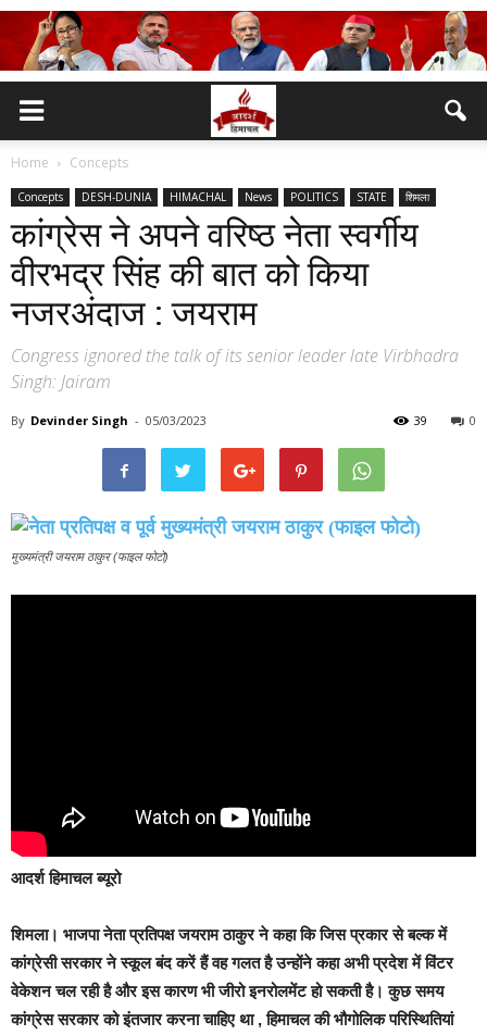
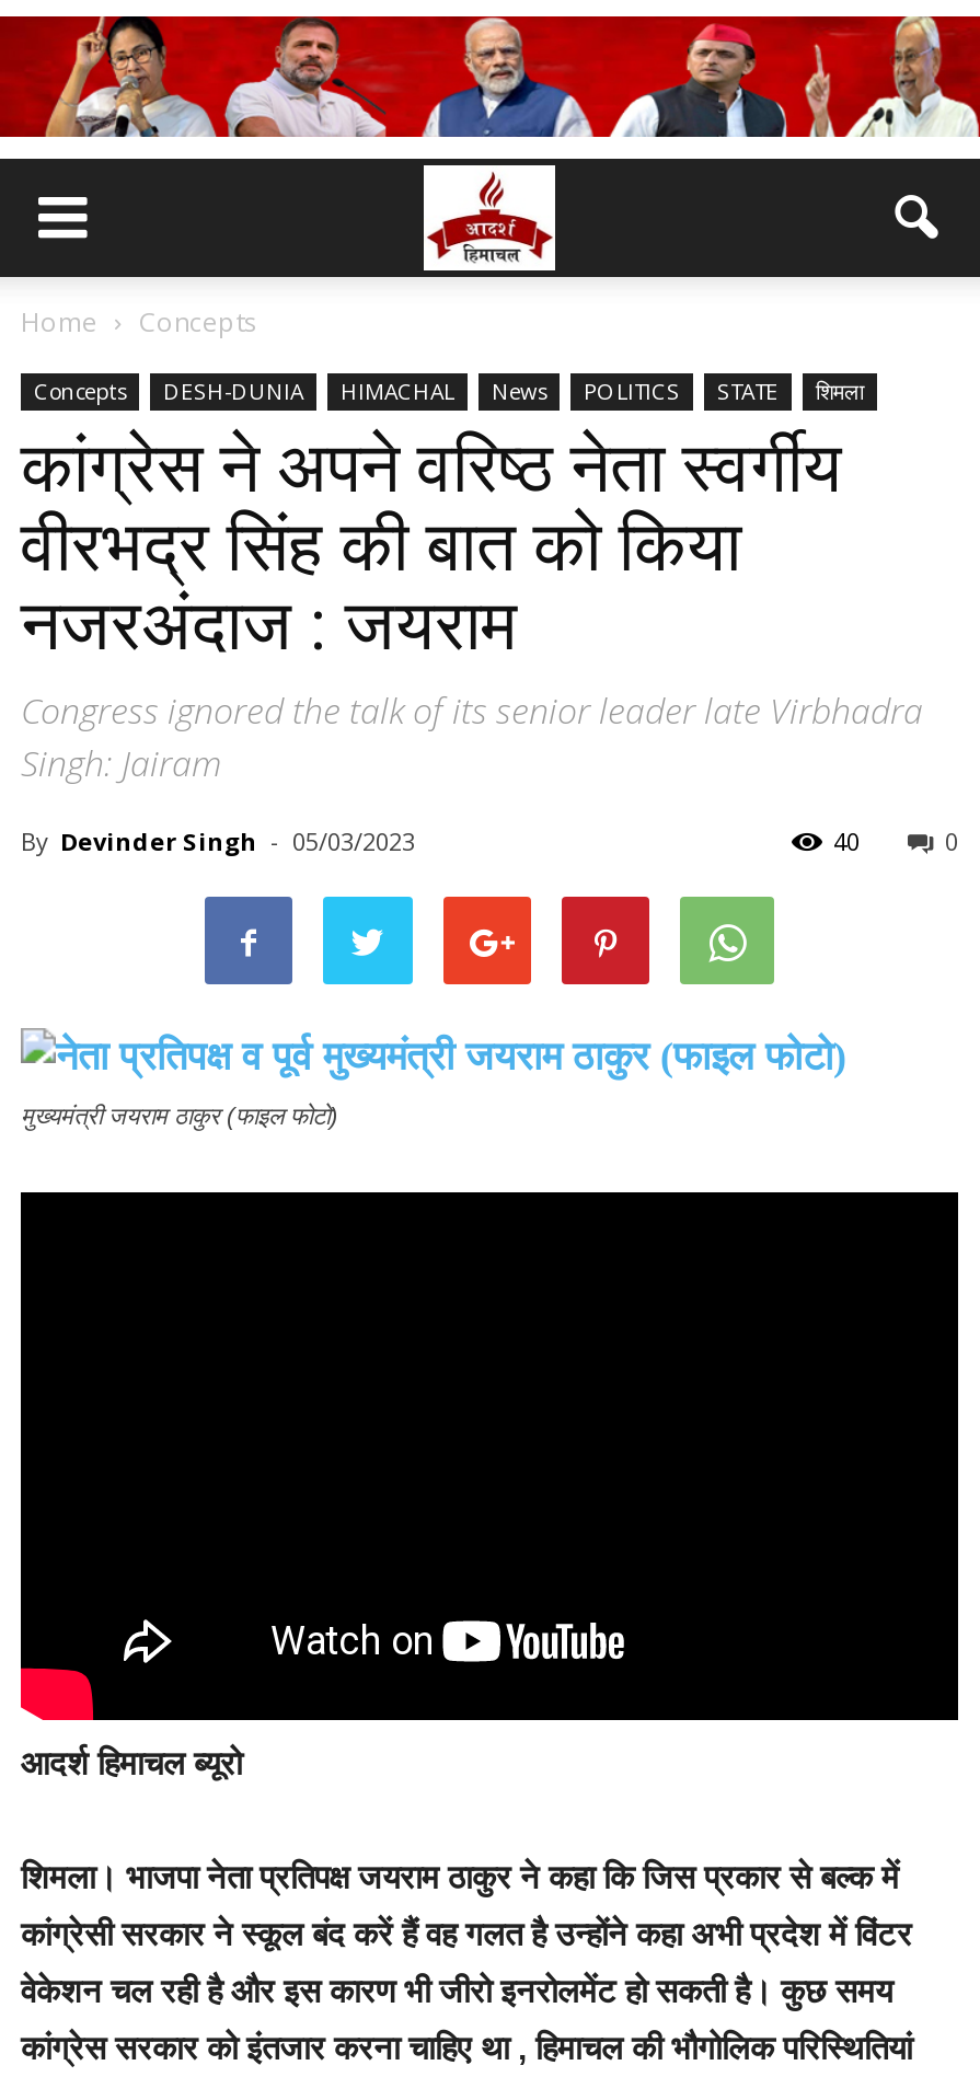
- 39
+ 40
